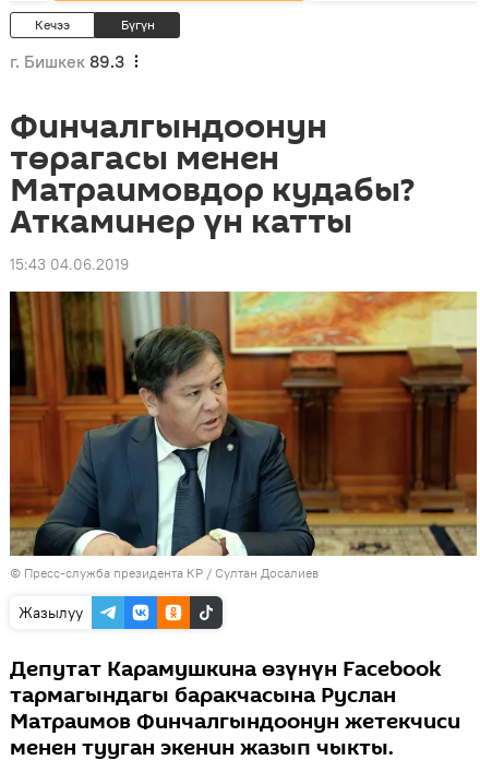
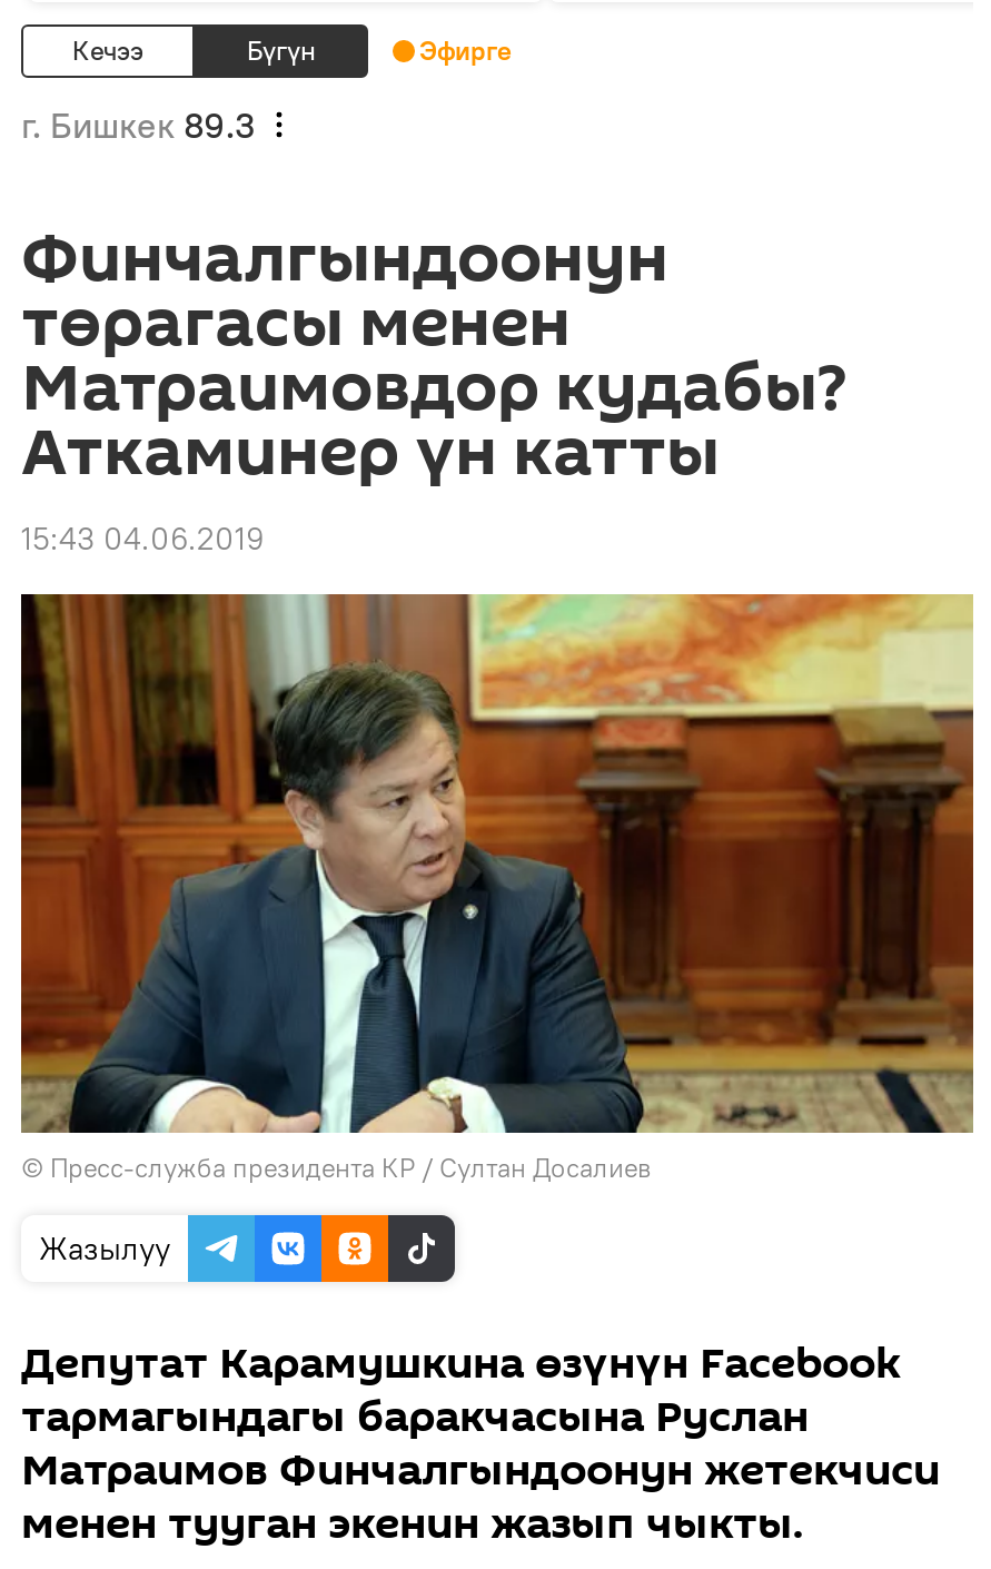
+ Эфирге
